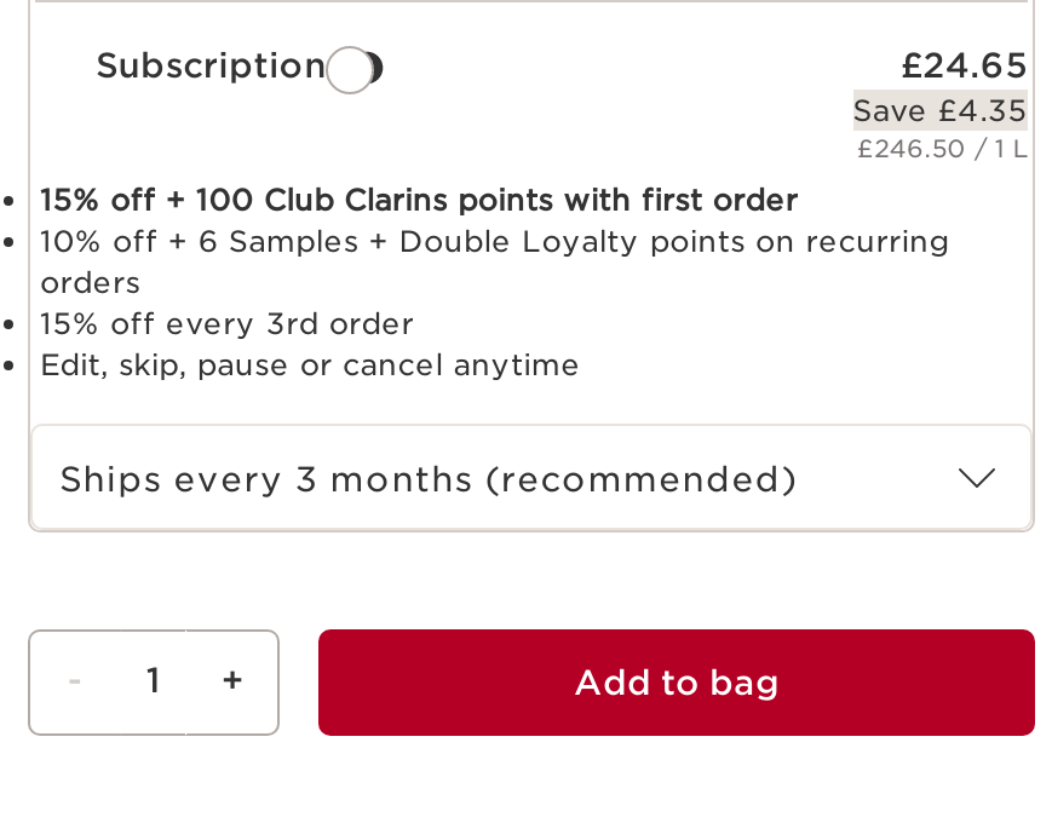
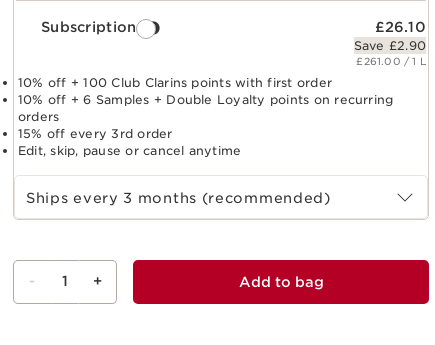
- £24.65
+ £26.10

- Save £4.35
+ Save £2.90

- £246.50 / 1 L
+ £261.00 / 1 L

- 15% off + 100 Club Clarins points with first order
+ 10% off + 100 Club Clarins points with first order
